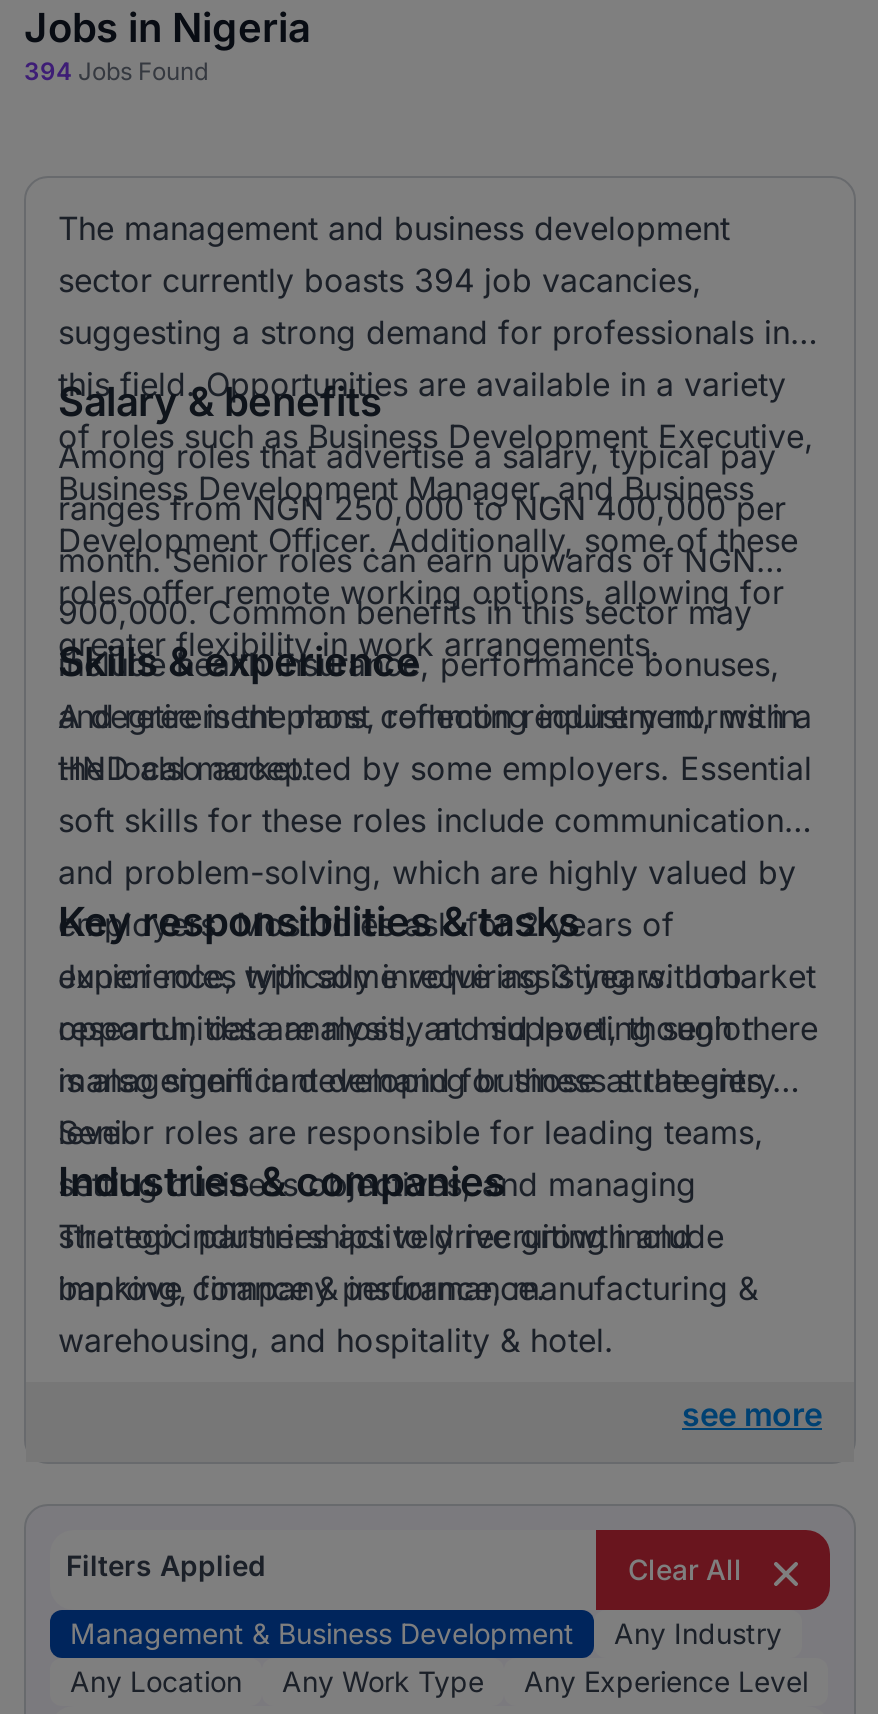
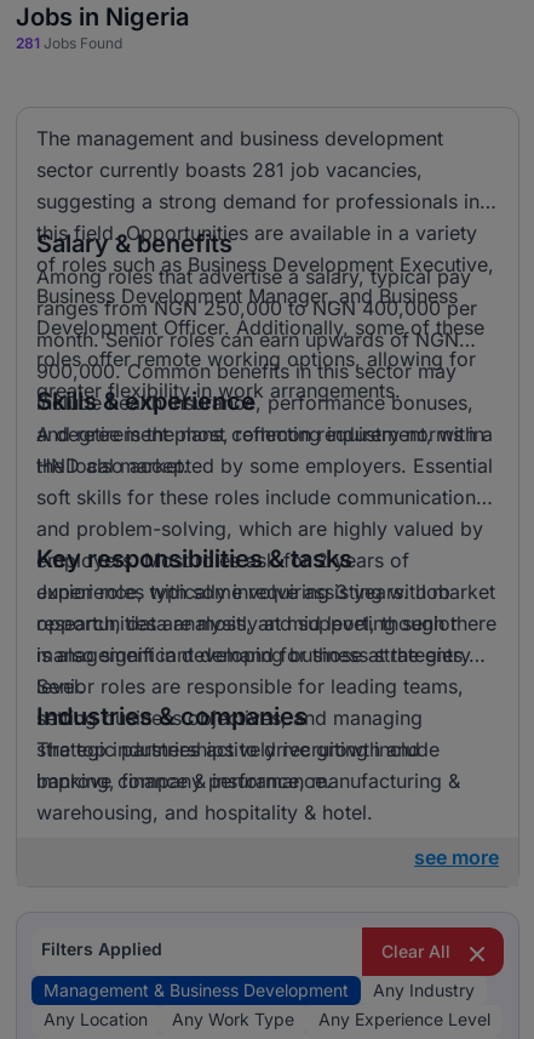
- 394 Jobs Found
+ 281 Jobs Found

- sector currently boasts 394 job vacancies,
+ sector currently boasts 281 job vacancies,
